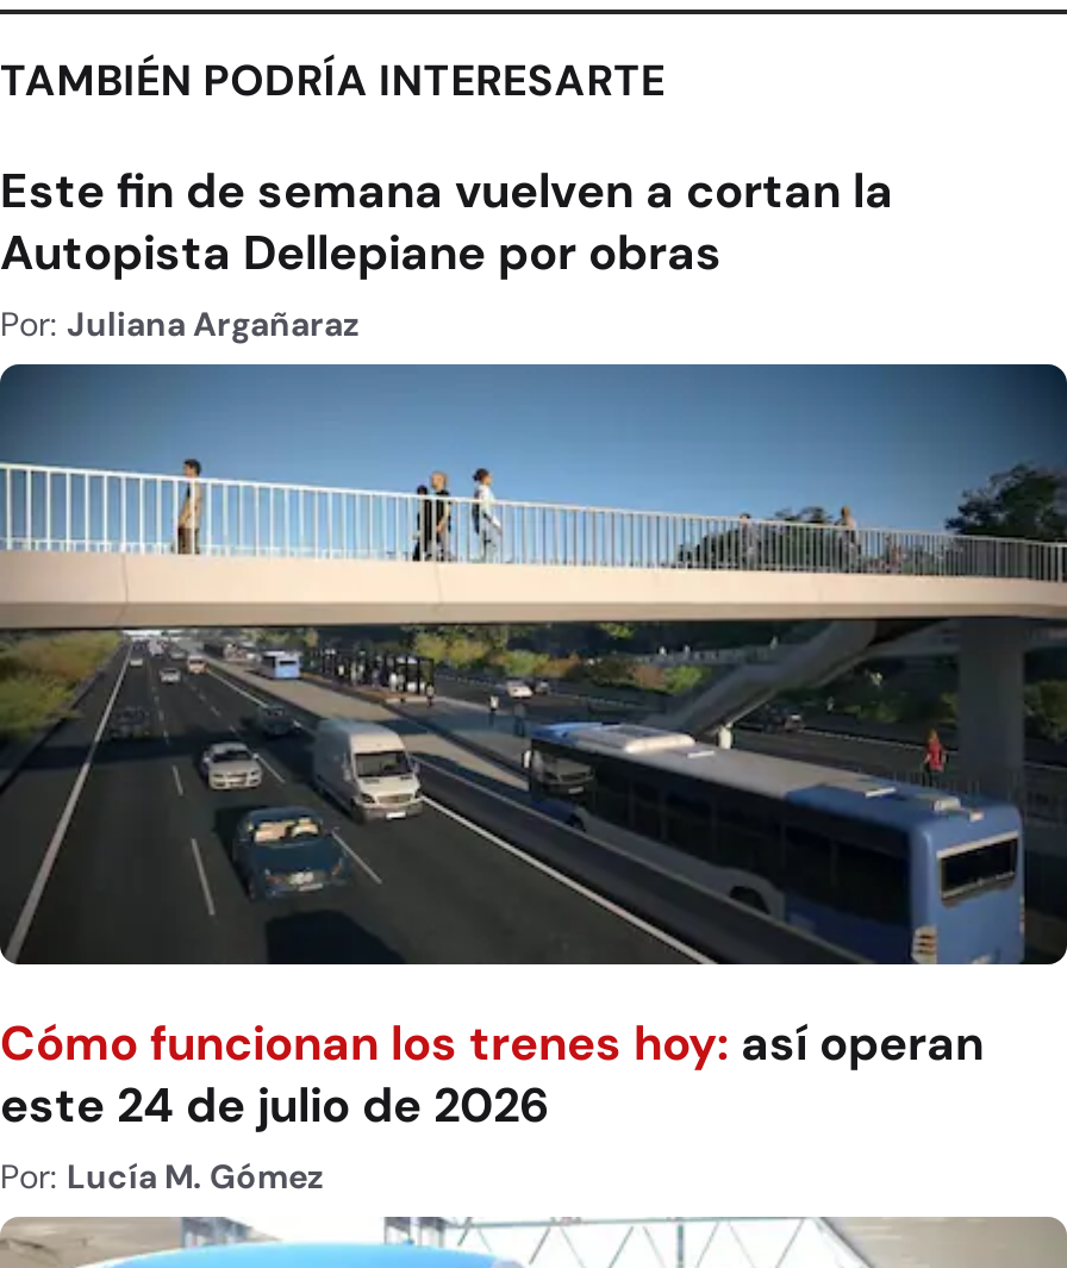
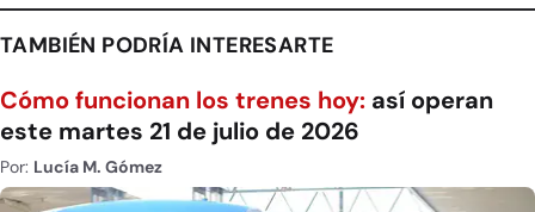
- Este fin de semana vuelven a cortan la
- Autopista Dellepiane por obras
- Por: Juliana Argañaraz

- [image]

- este 24 de julio de 2026
+ este martes 21 de julio de 2026
